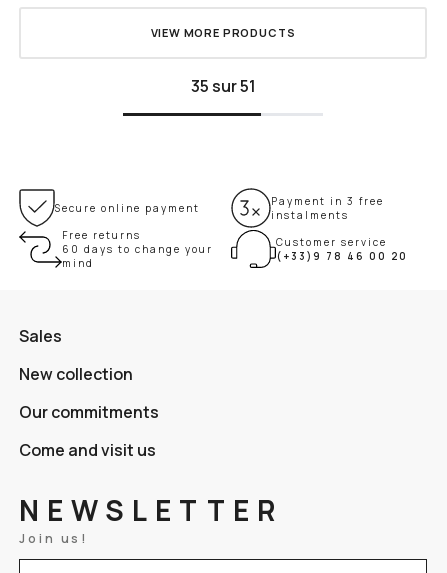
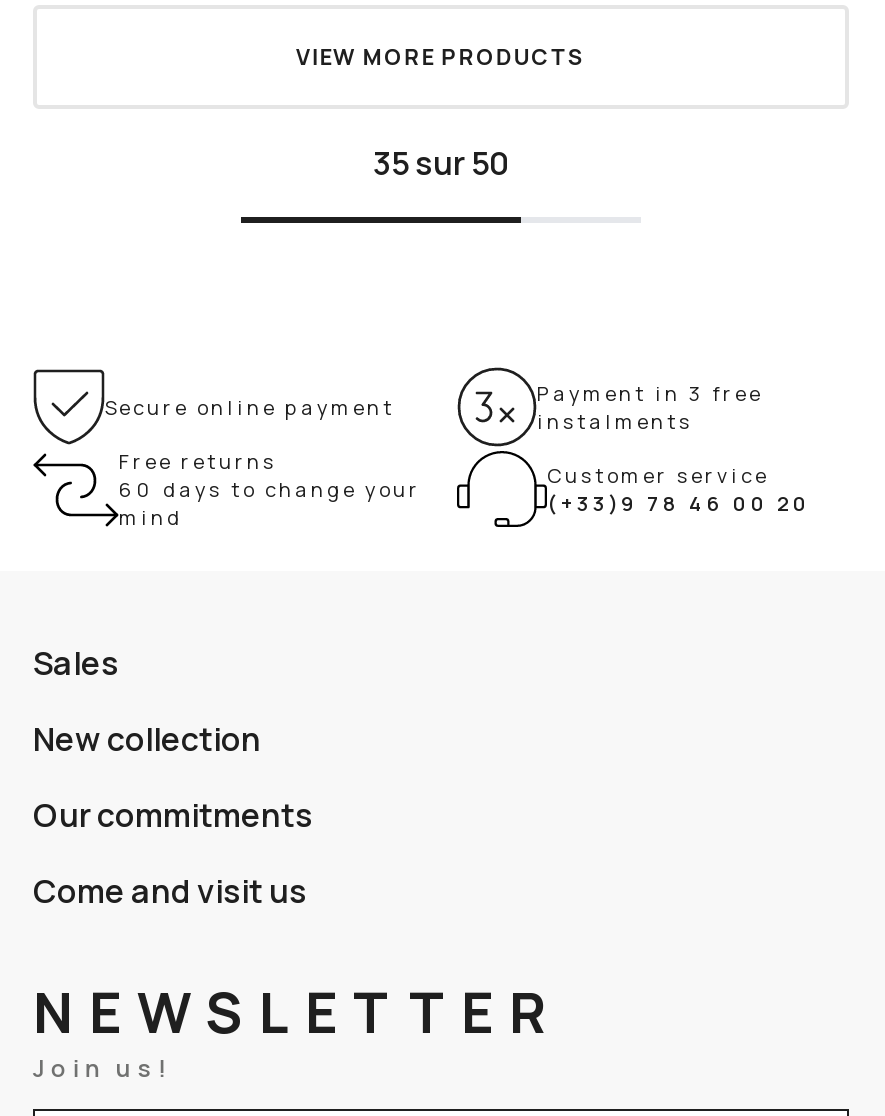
- 35 sur 51
+ 35 sur 50
